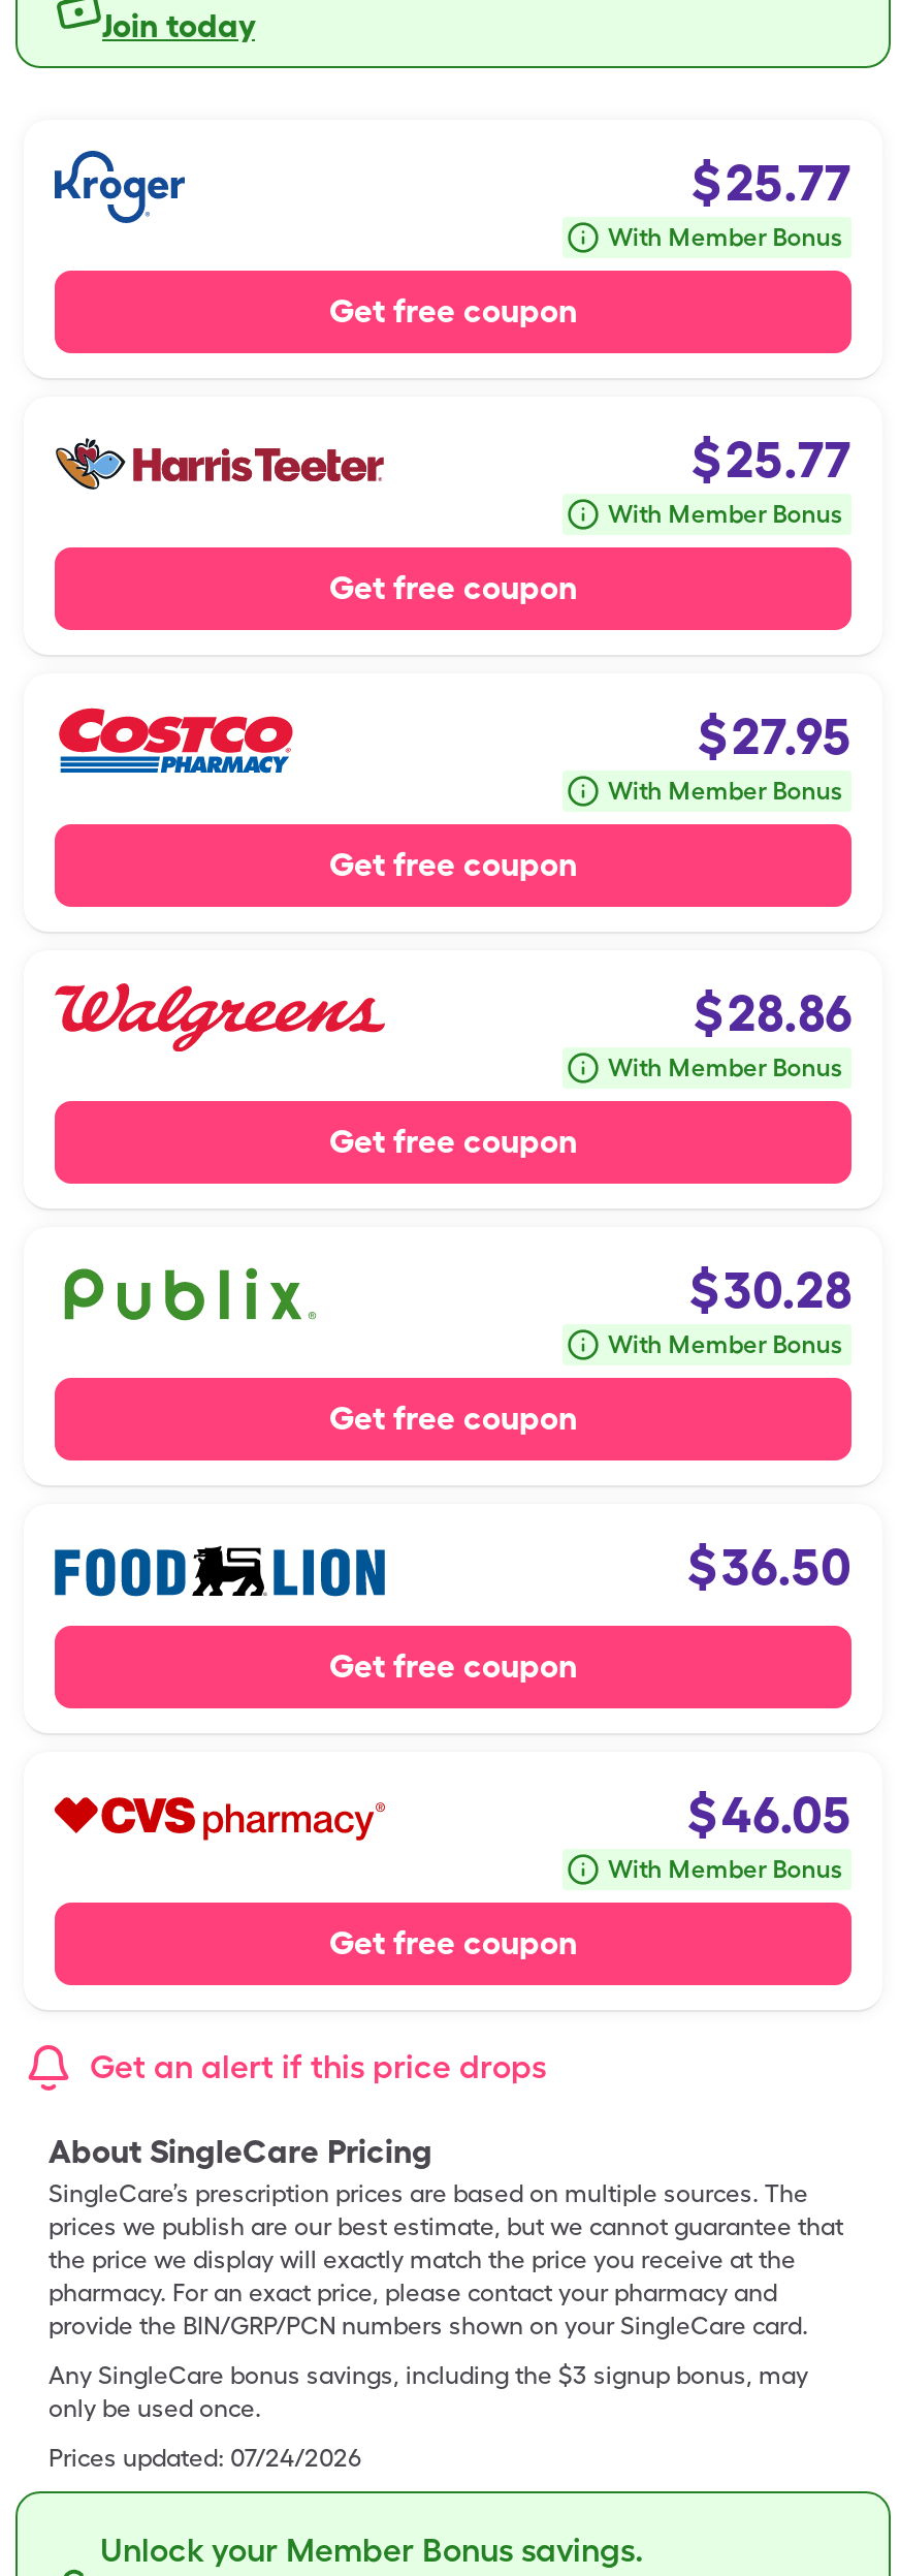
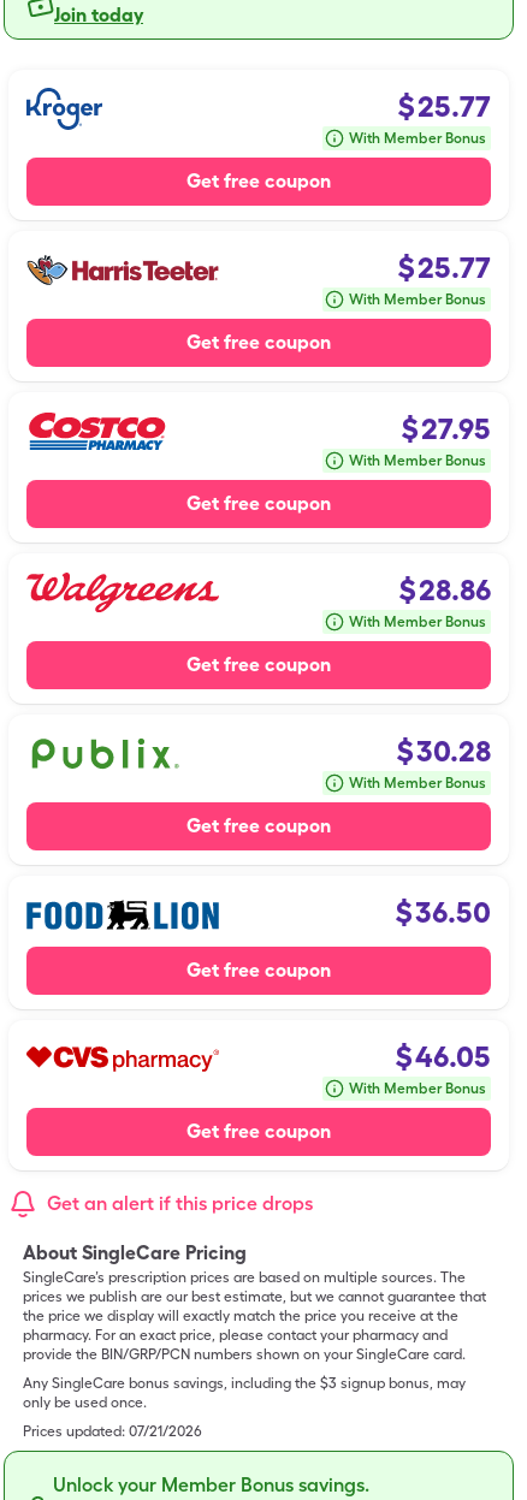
- Prices updated: 07/24/2026
+ Prices updated: 07/21/2026
